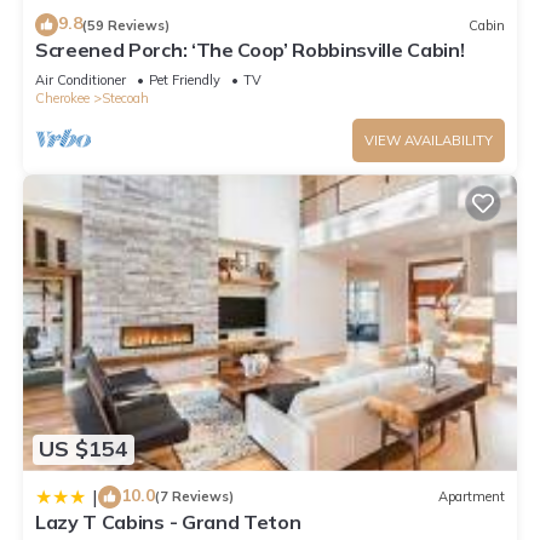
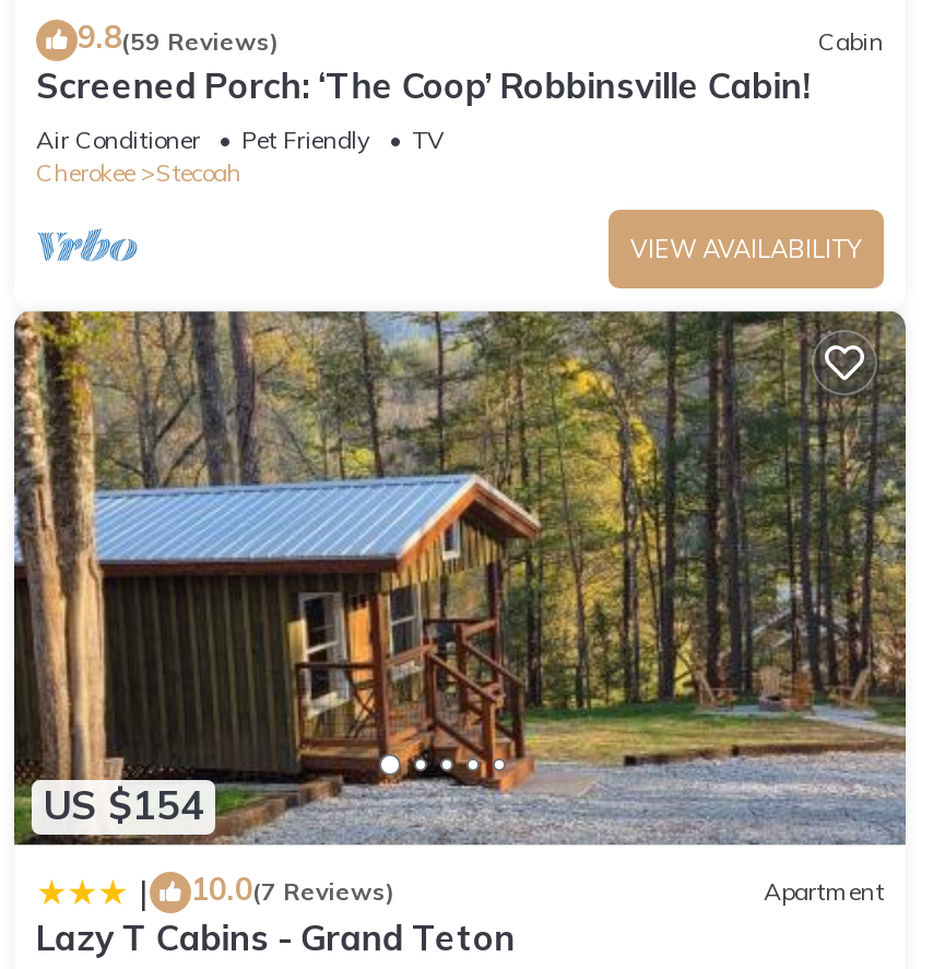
- [image]
+ [image]
